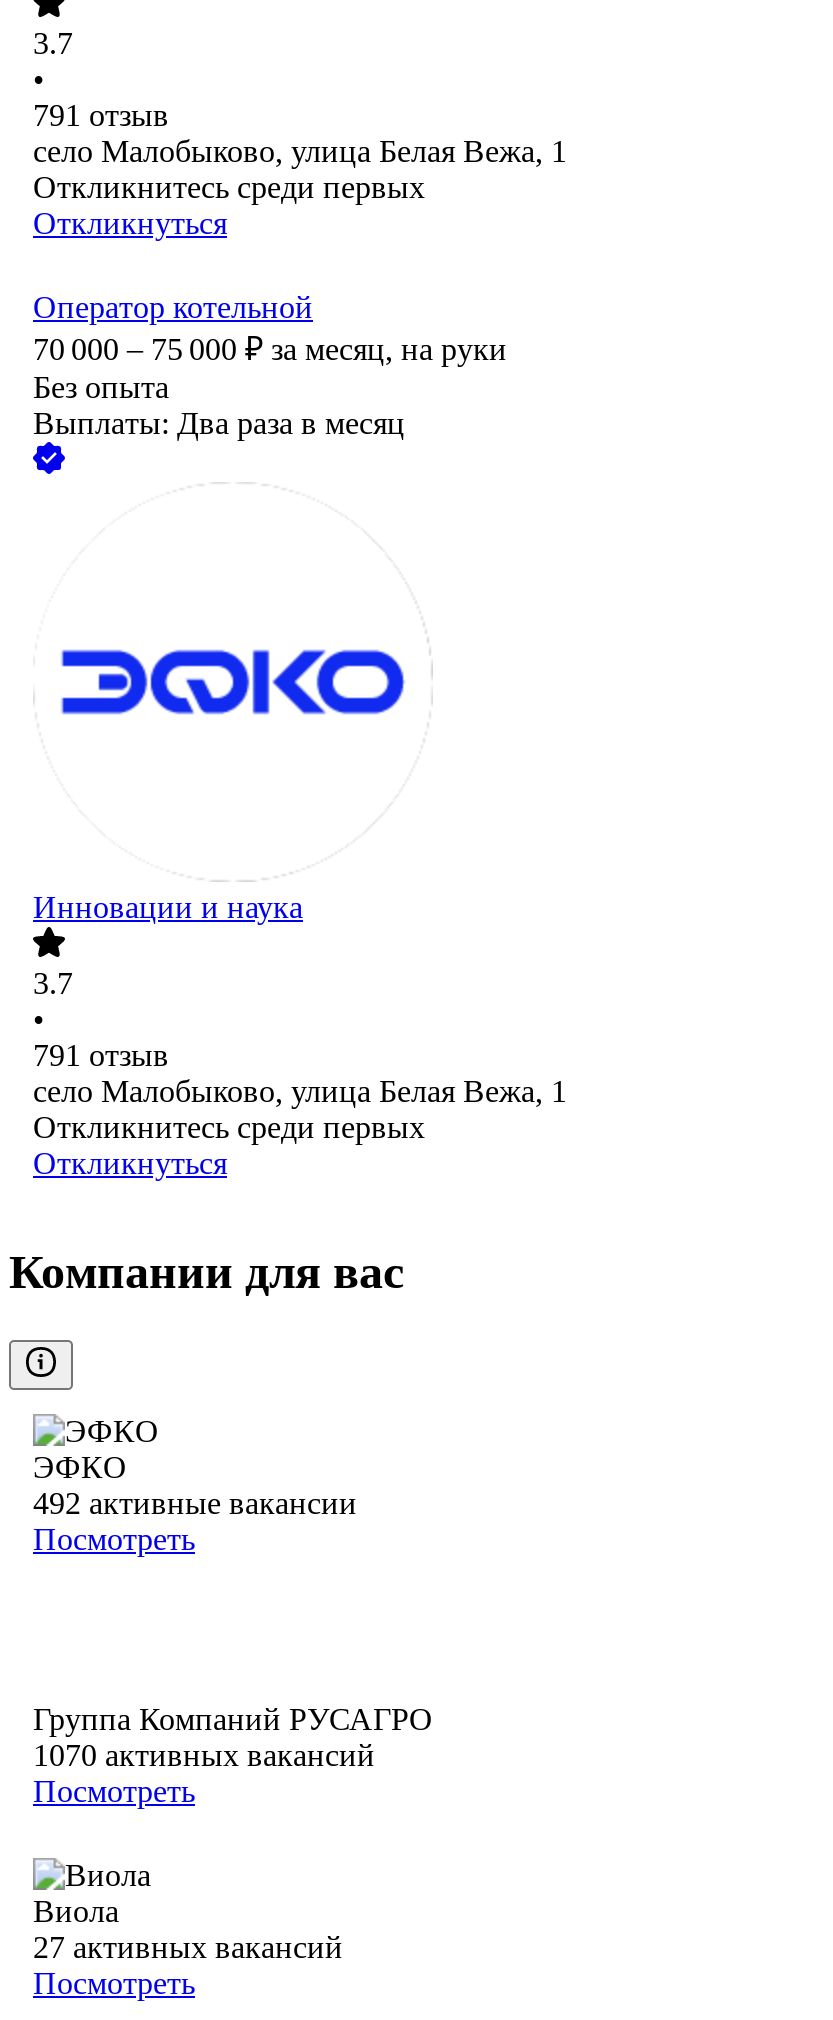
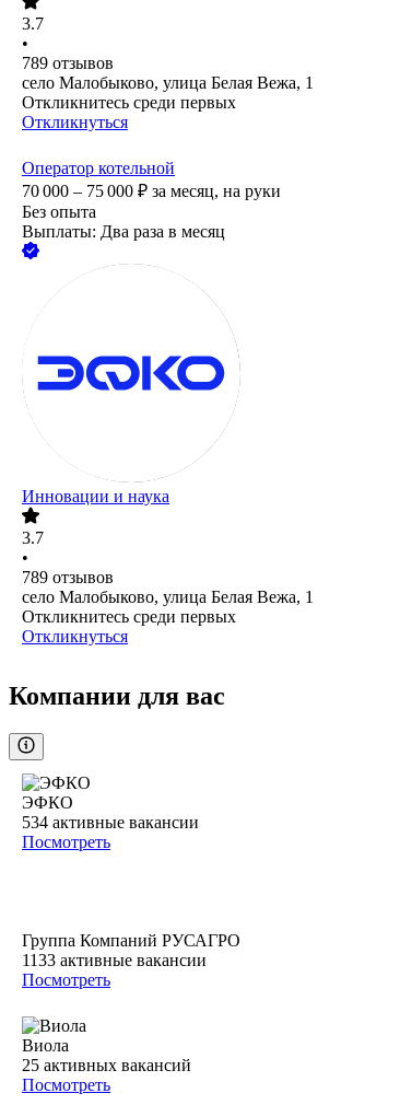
- 791 отзыв
+ 789 отзывов

- 791 отзыв
+ 789 отзывов

- 492 активные вакансии
+ 534 активные вакансии

- 1070 активных вакансий
+ 1133 активные вакансии

- 27 активных вакансий
+ 25 активных вакансий
